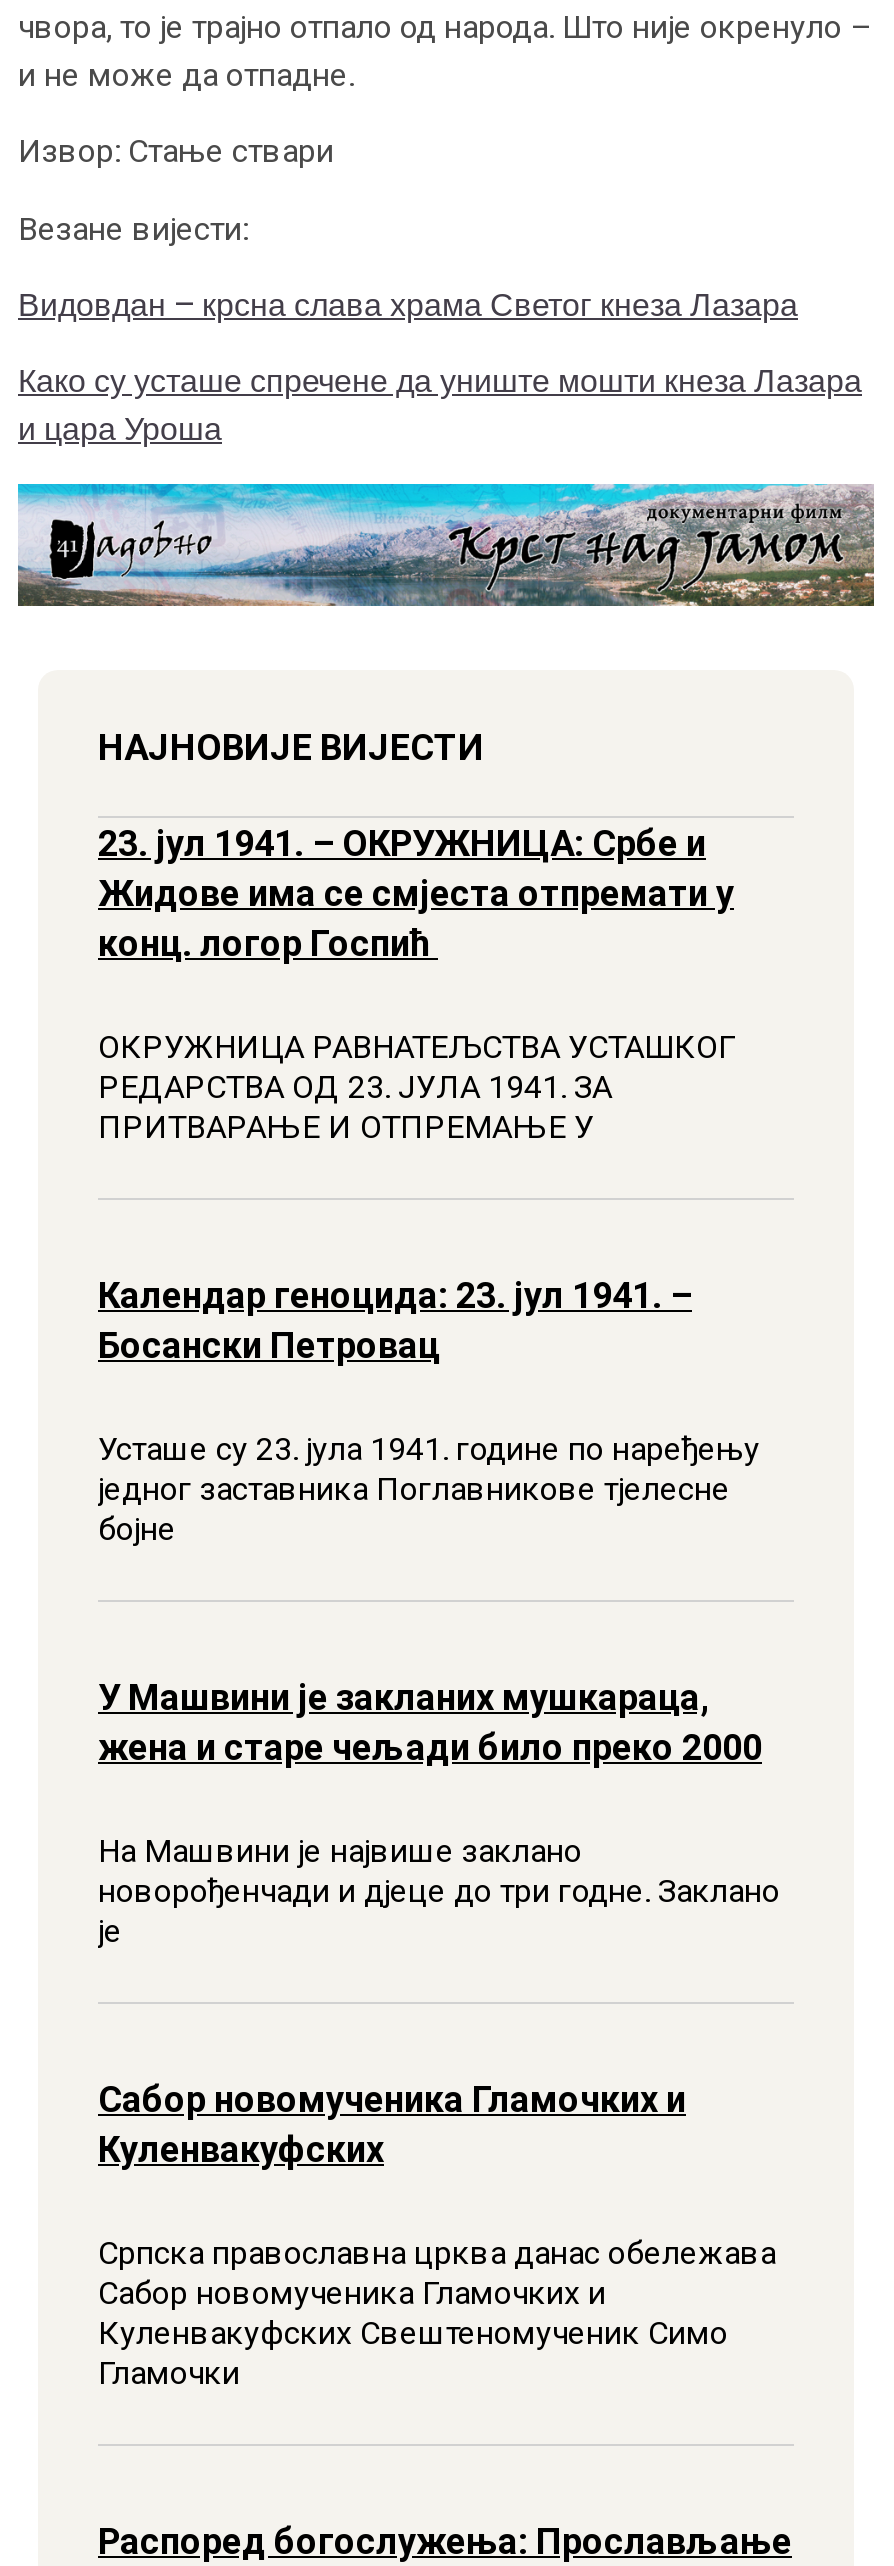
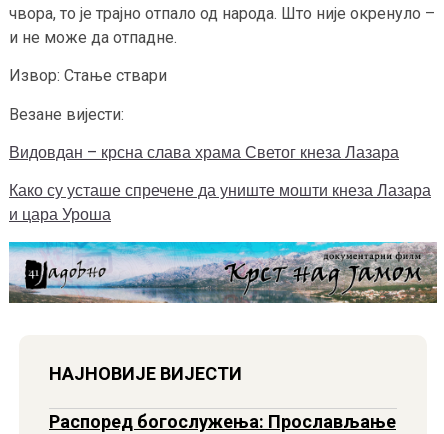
- 23. јул 1941. – ОКРУЖНИЦА: Србе и
- Жидове има се смјеста отпремати у
- конц. логор Госпић
- ОКРУЖНИЦА РАВНАТЕЉСТВА УСТАШКОГ
- РЕДАРСТВА ОД 23. ЈУЛА 1941. ЗА
- ПРИТВАРАЊЕ И ОТПРЕМАЊЕ У

- Календар геноцида: 23. јул 1941. –
- Босански Петровац
- Усташе су 23. јула 1941. године по наређењу
- једног заставника Поглавникове тјелесне
- бојне

- У Машвини је закланих мушкараца,
- жена и старе чељади било преко 2000
- На Машвини је највише заклано
- новорођенчади и дјеце до три годне. Заклано
- је

- Сабор новомученика Гламочких и
- Куленвакуфских
- Српска православна црква данас обележава
- Сабор новомученика Гламочких и
- Куленвакуфских Свештеномученик Симо
- Гламочки
